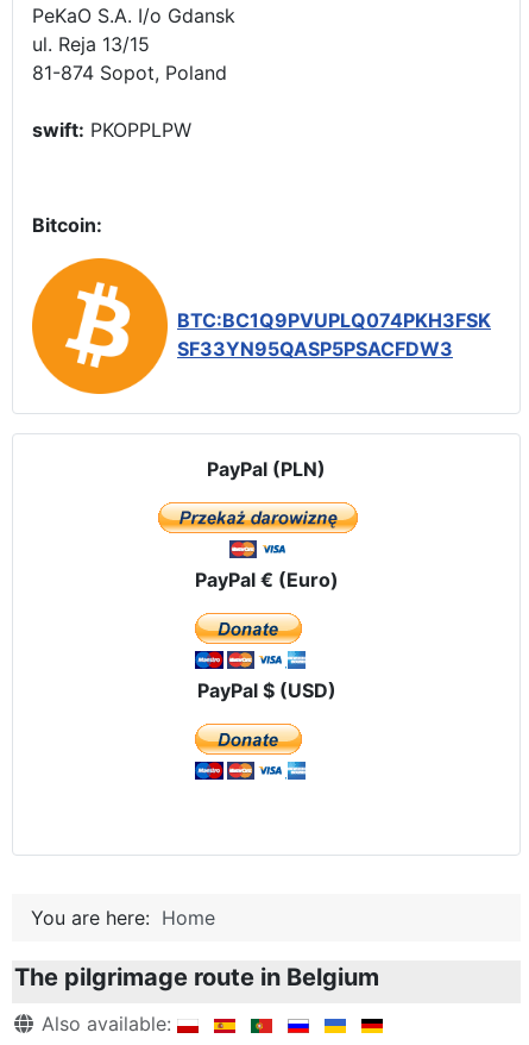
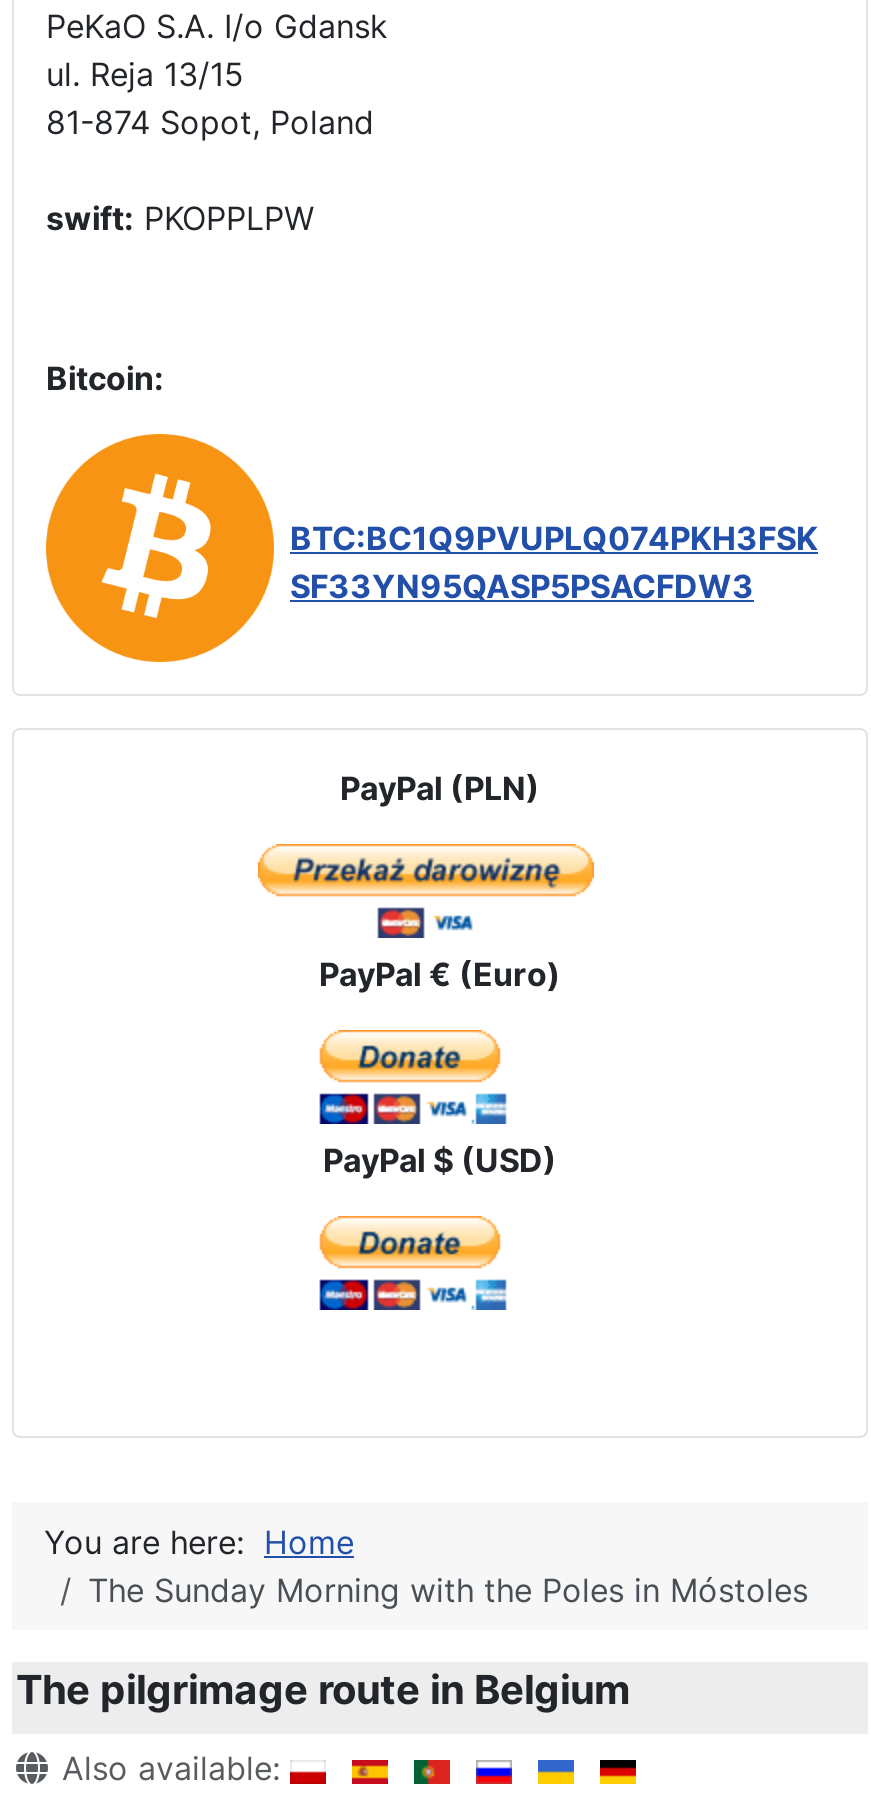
+ The Sunday Morning with the Poles in Móstoles
